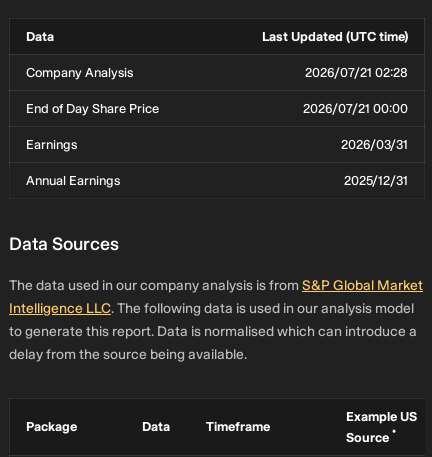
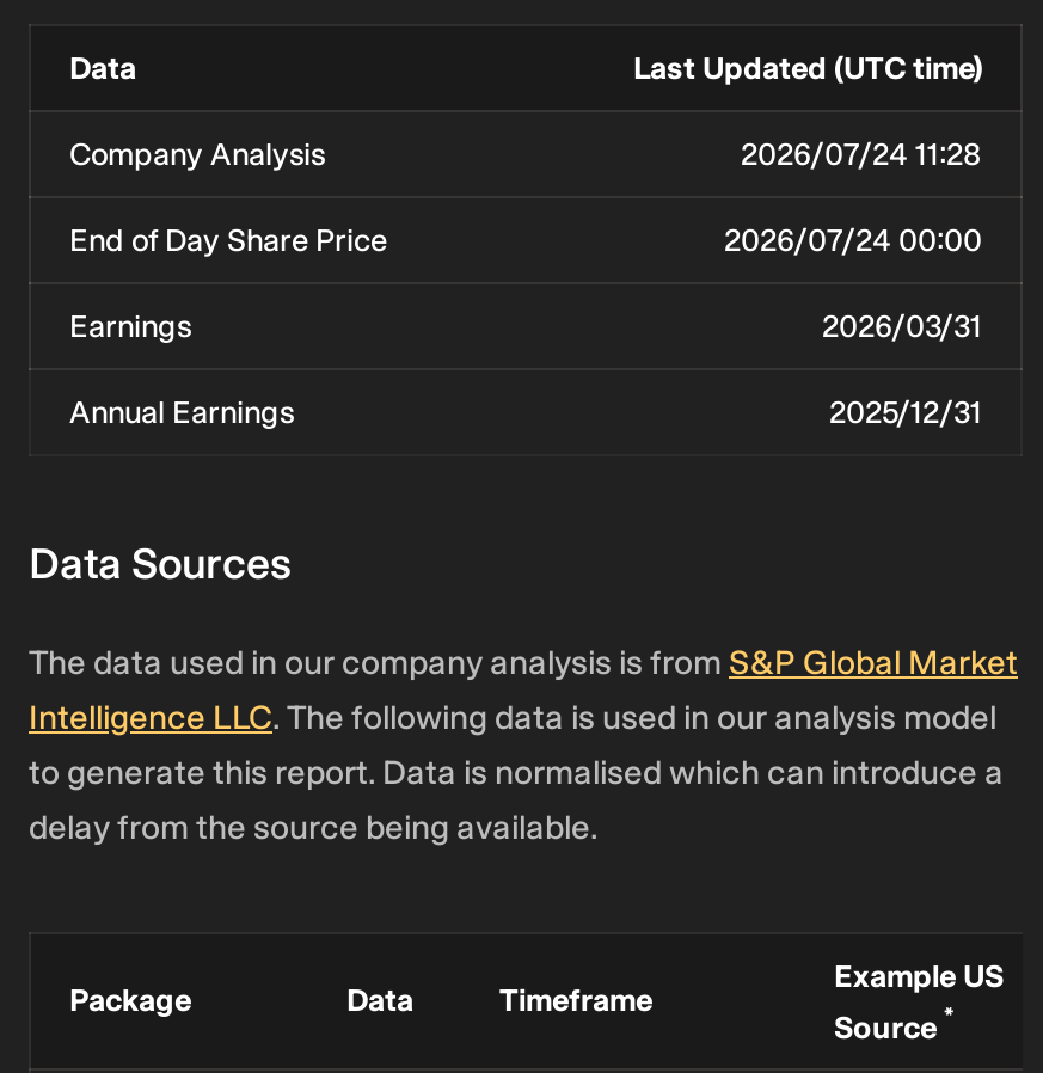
- 2026/07/21 02:28
+ 2026/07/24 11:28

- 2026/07/21 00:00
+ 2026/07/24 00:00
